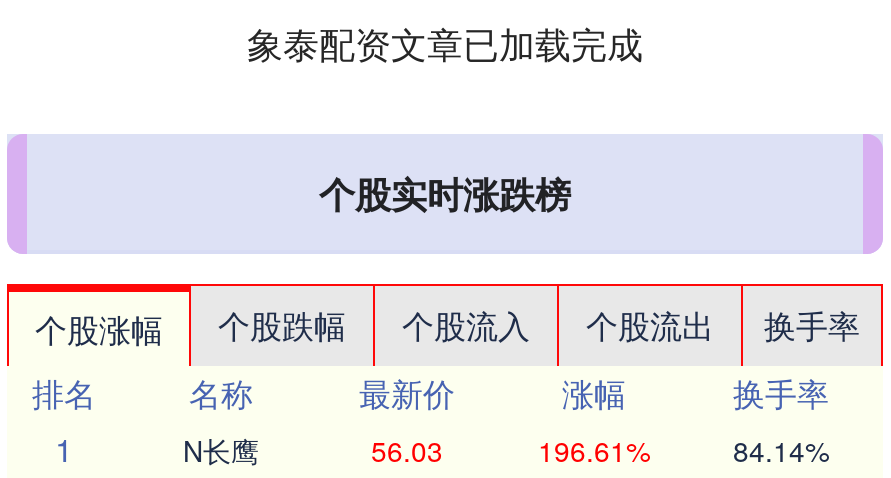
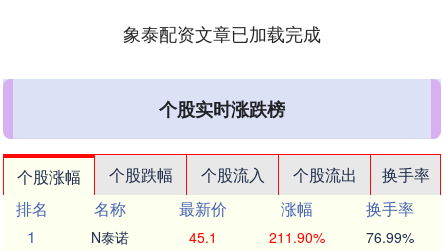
- N长鹰
+ N泰诺

- 56.03
+ 45.1

- 196.61%
+ 211.90%

- 84.14%
+ 76.99%
